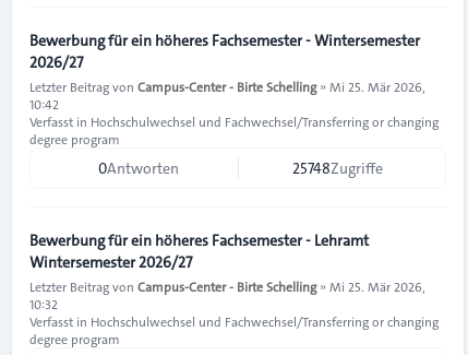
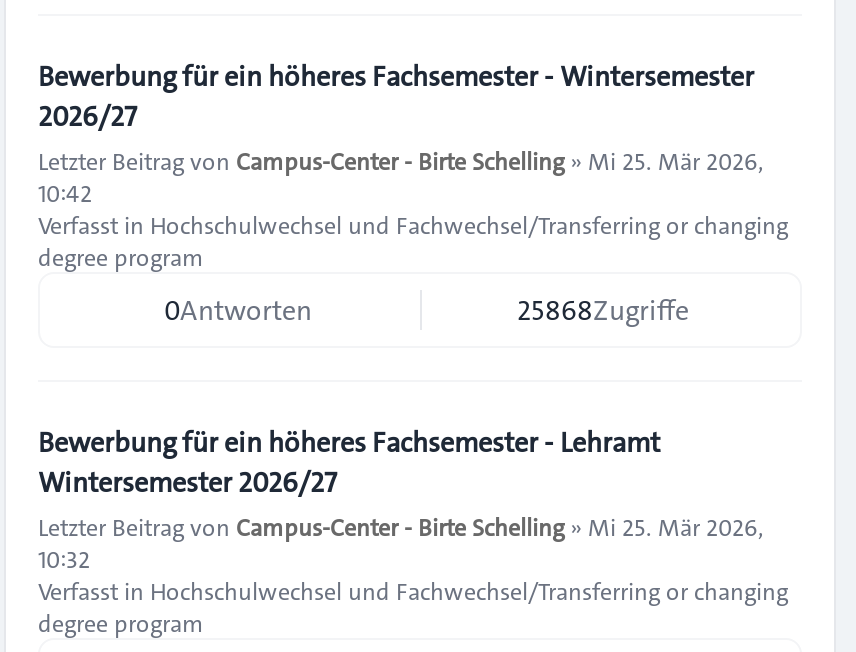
- 25748Zugriffe
+ 25868Zugriffe
